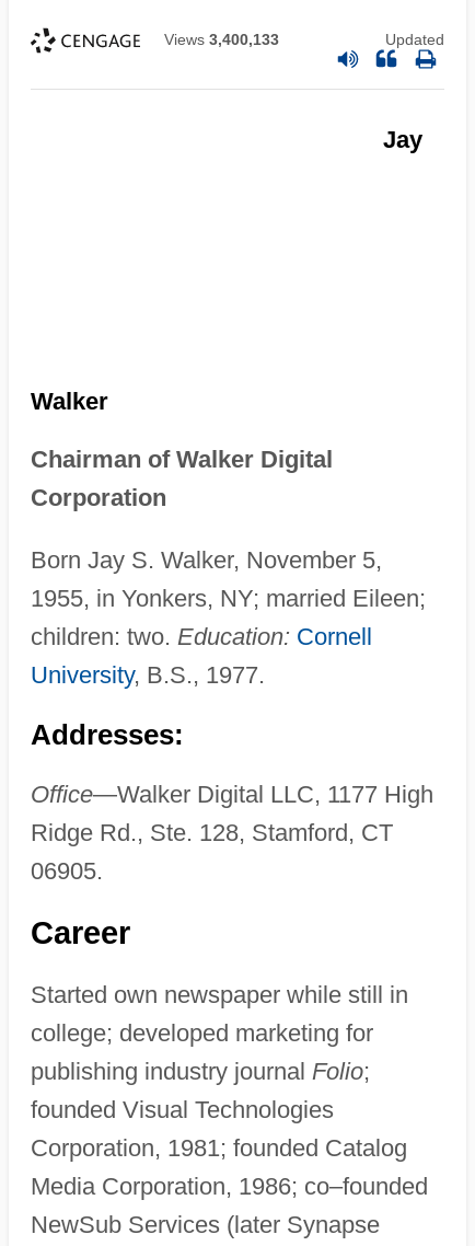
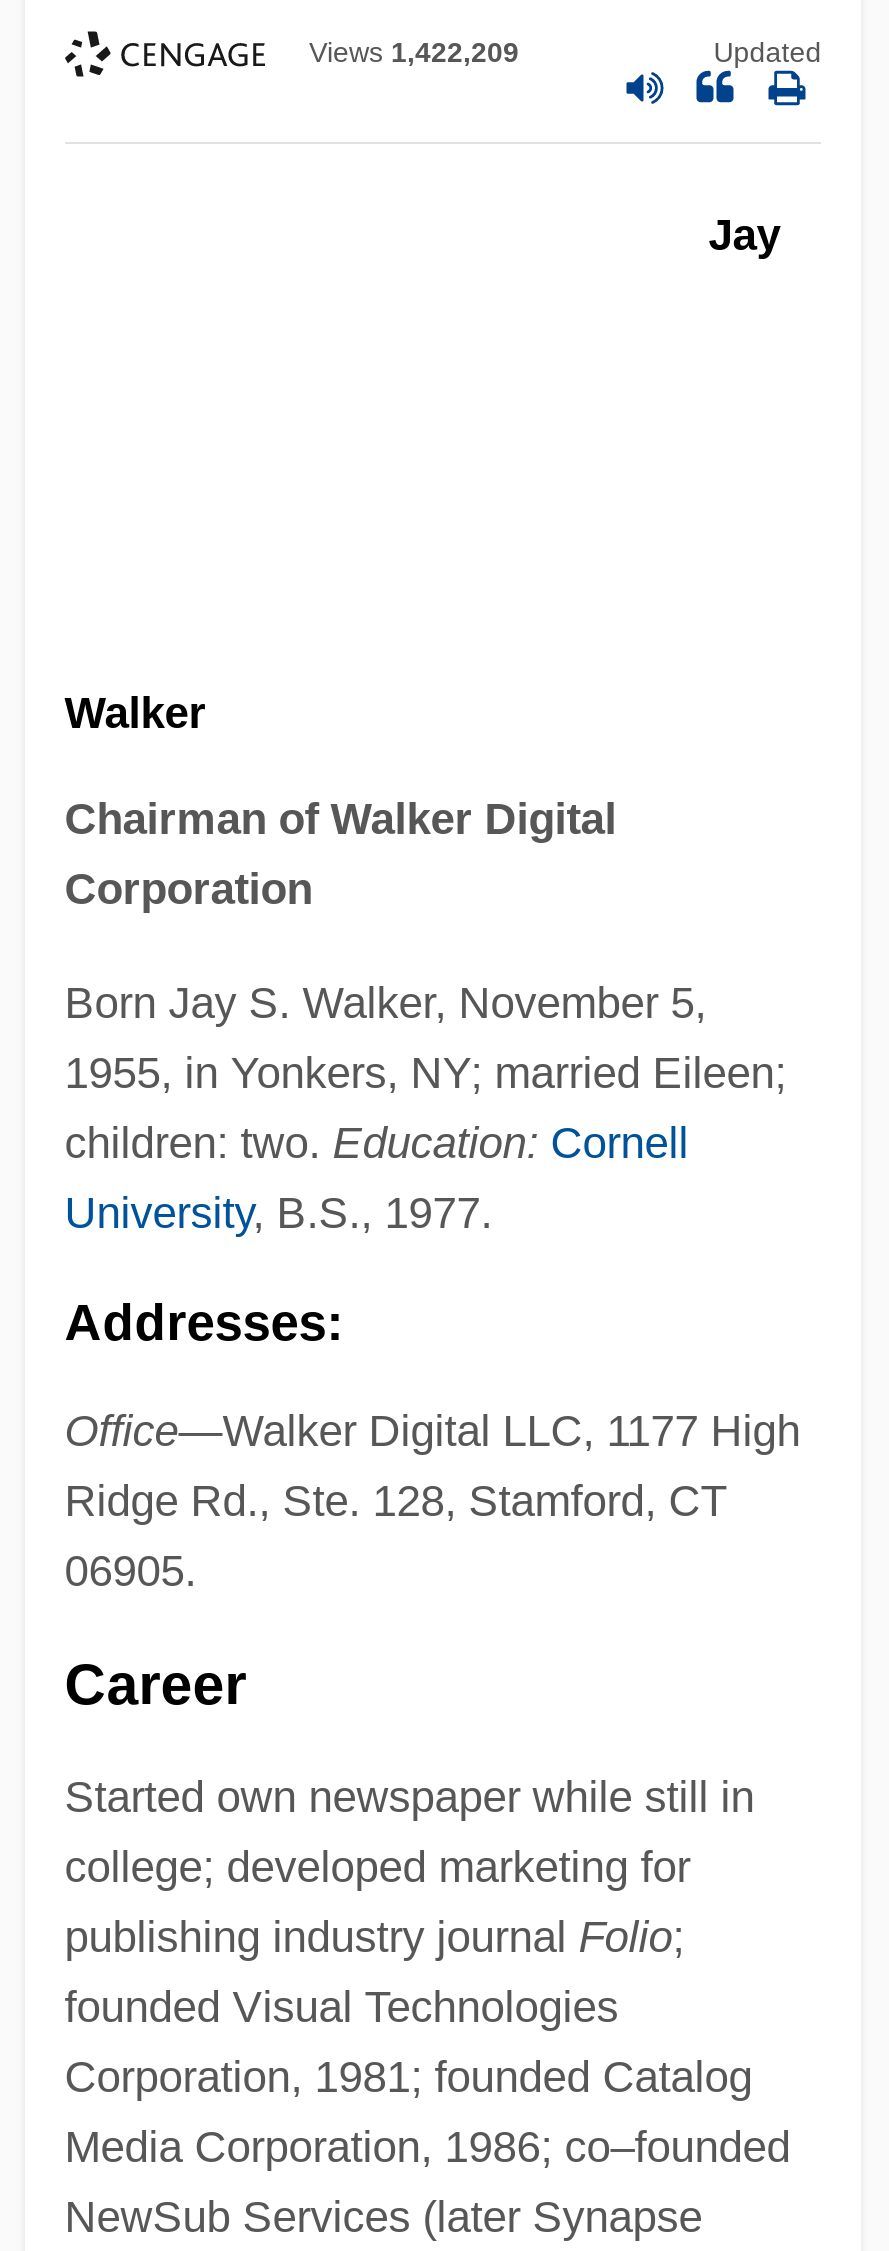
- Views 3,400,133
+ Views 1,422,209
